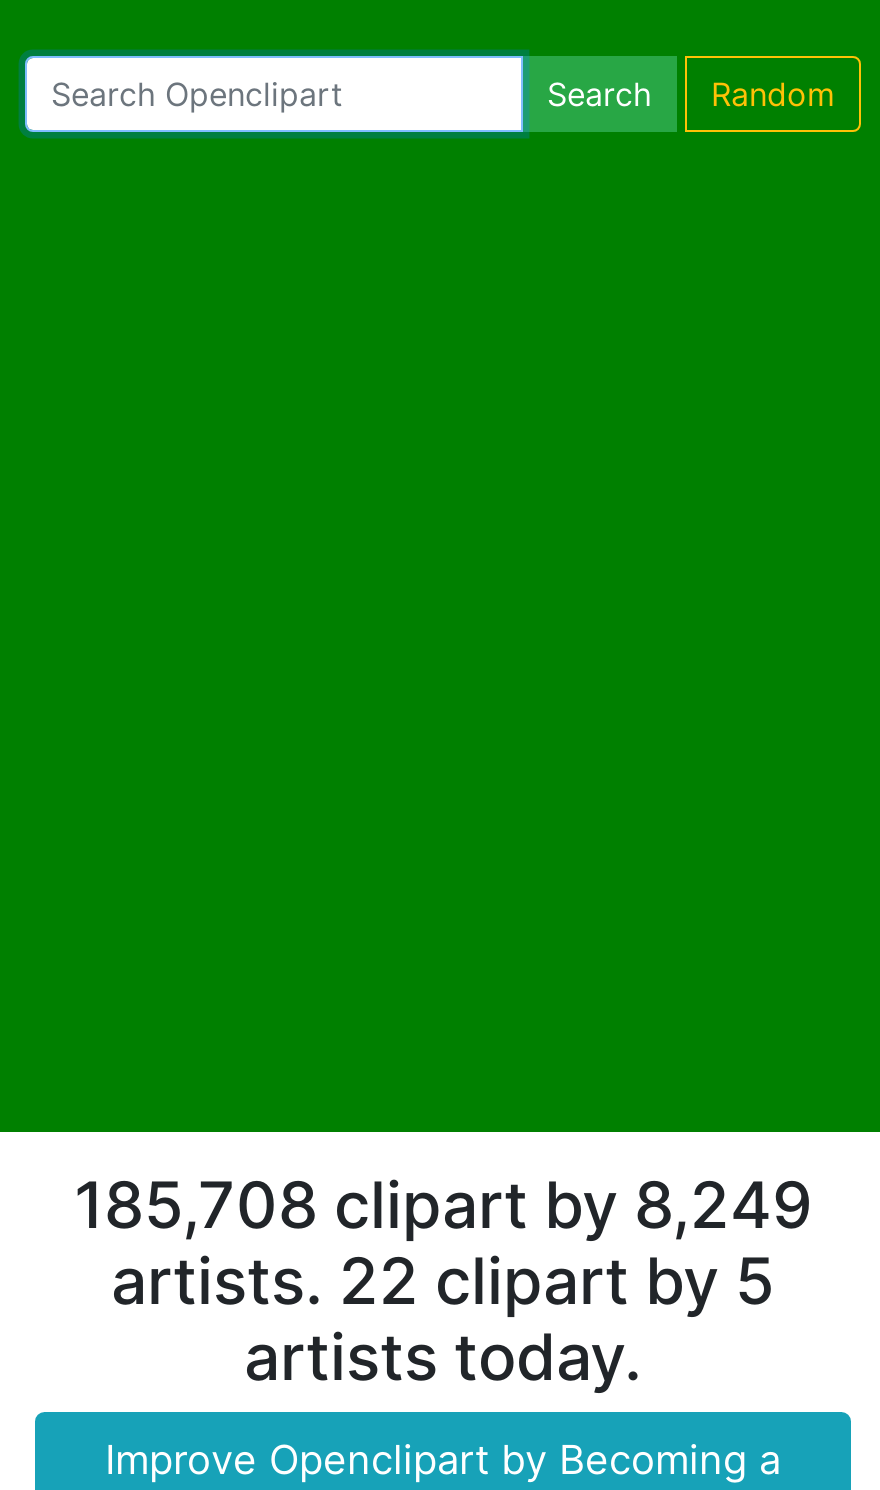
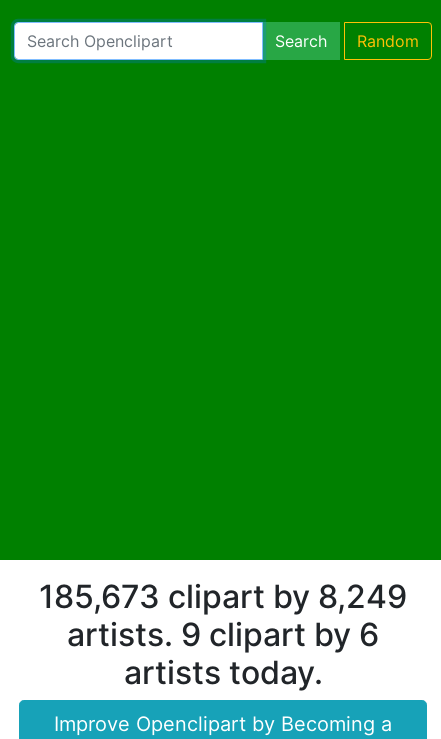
- 185,708 clipart by 8,249
+ 185,673 clipart by 8,249

- artists. 22 clipart by 5
+ artists. 9 clipart by 6
